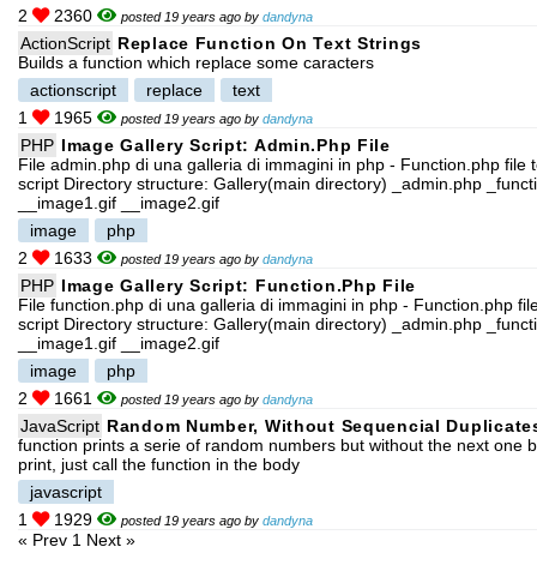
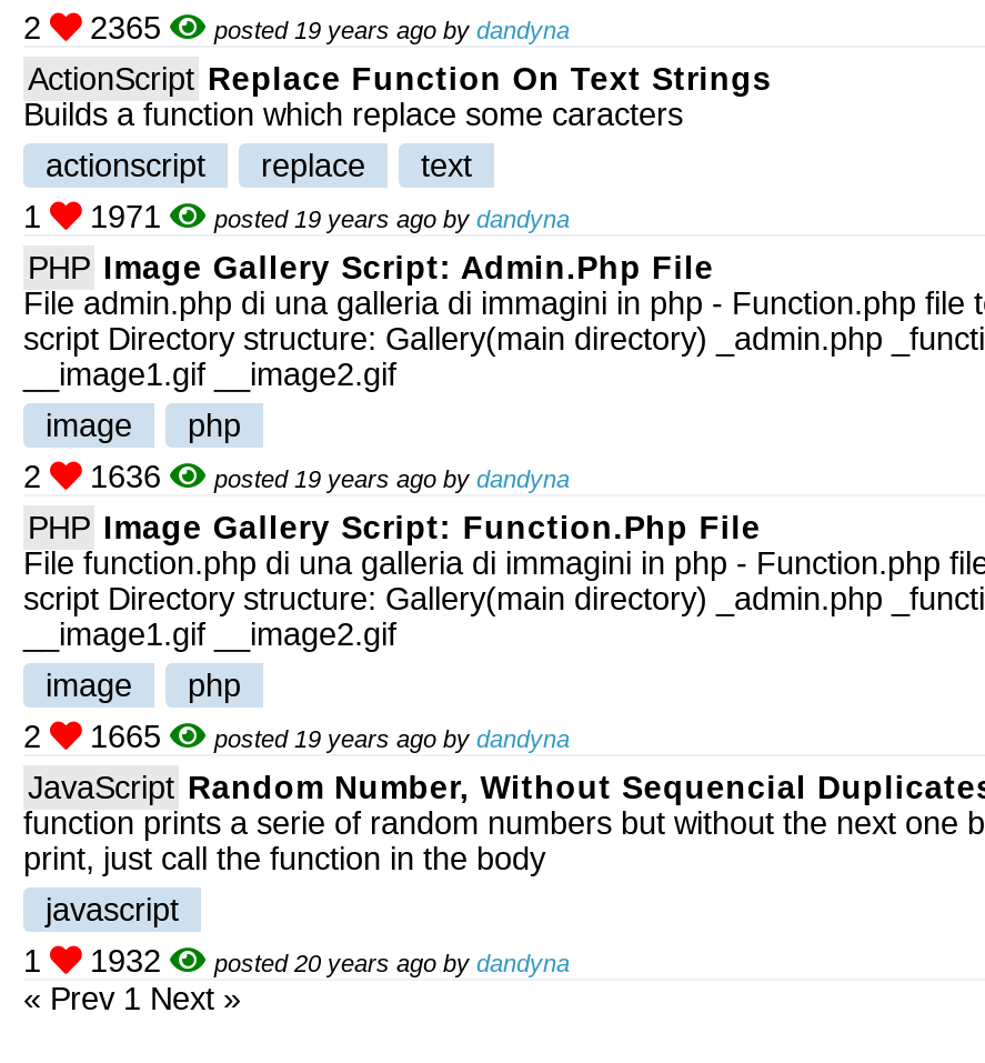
- 2 2360 posted 19 years ago by dandyna
+ 2 2365 posted 19 years ago by dandyna

- 1 1965 posted 19 years ago by dandyna
+ 1 1971 posted 19 years ago by dandyna

- 2 1633 posted 19 years ago by dandyna
+ 2 1636 posted 19 years ago by dandyna

- 2 1661 posted 19 years ago by dandyna
+ 2 1665 posted 19 years ago by dandyna

- 1929
+ 1932

- posted 19 years ago by dandyna
+ posted 20 years ago by dandyna
